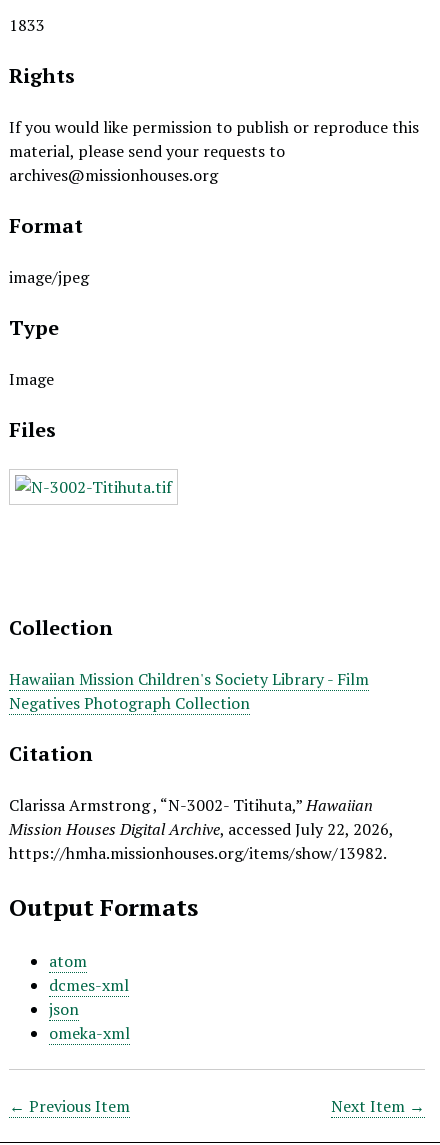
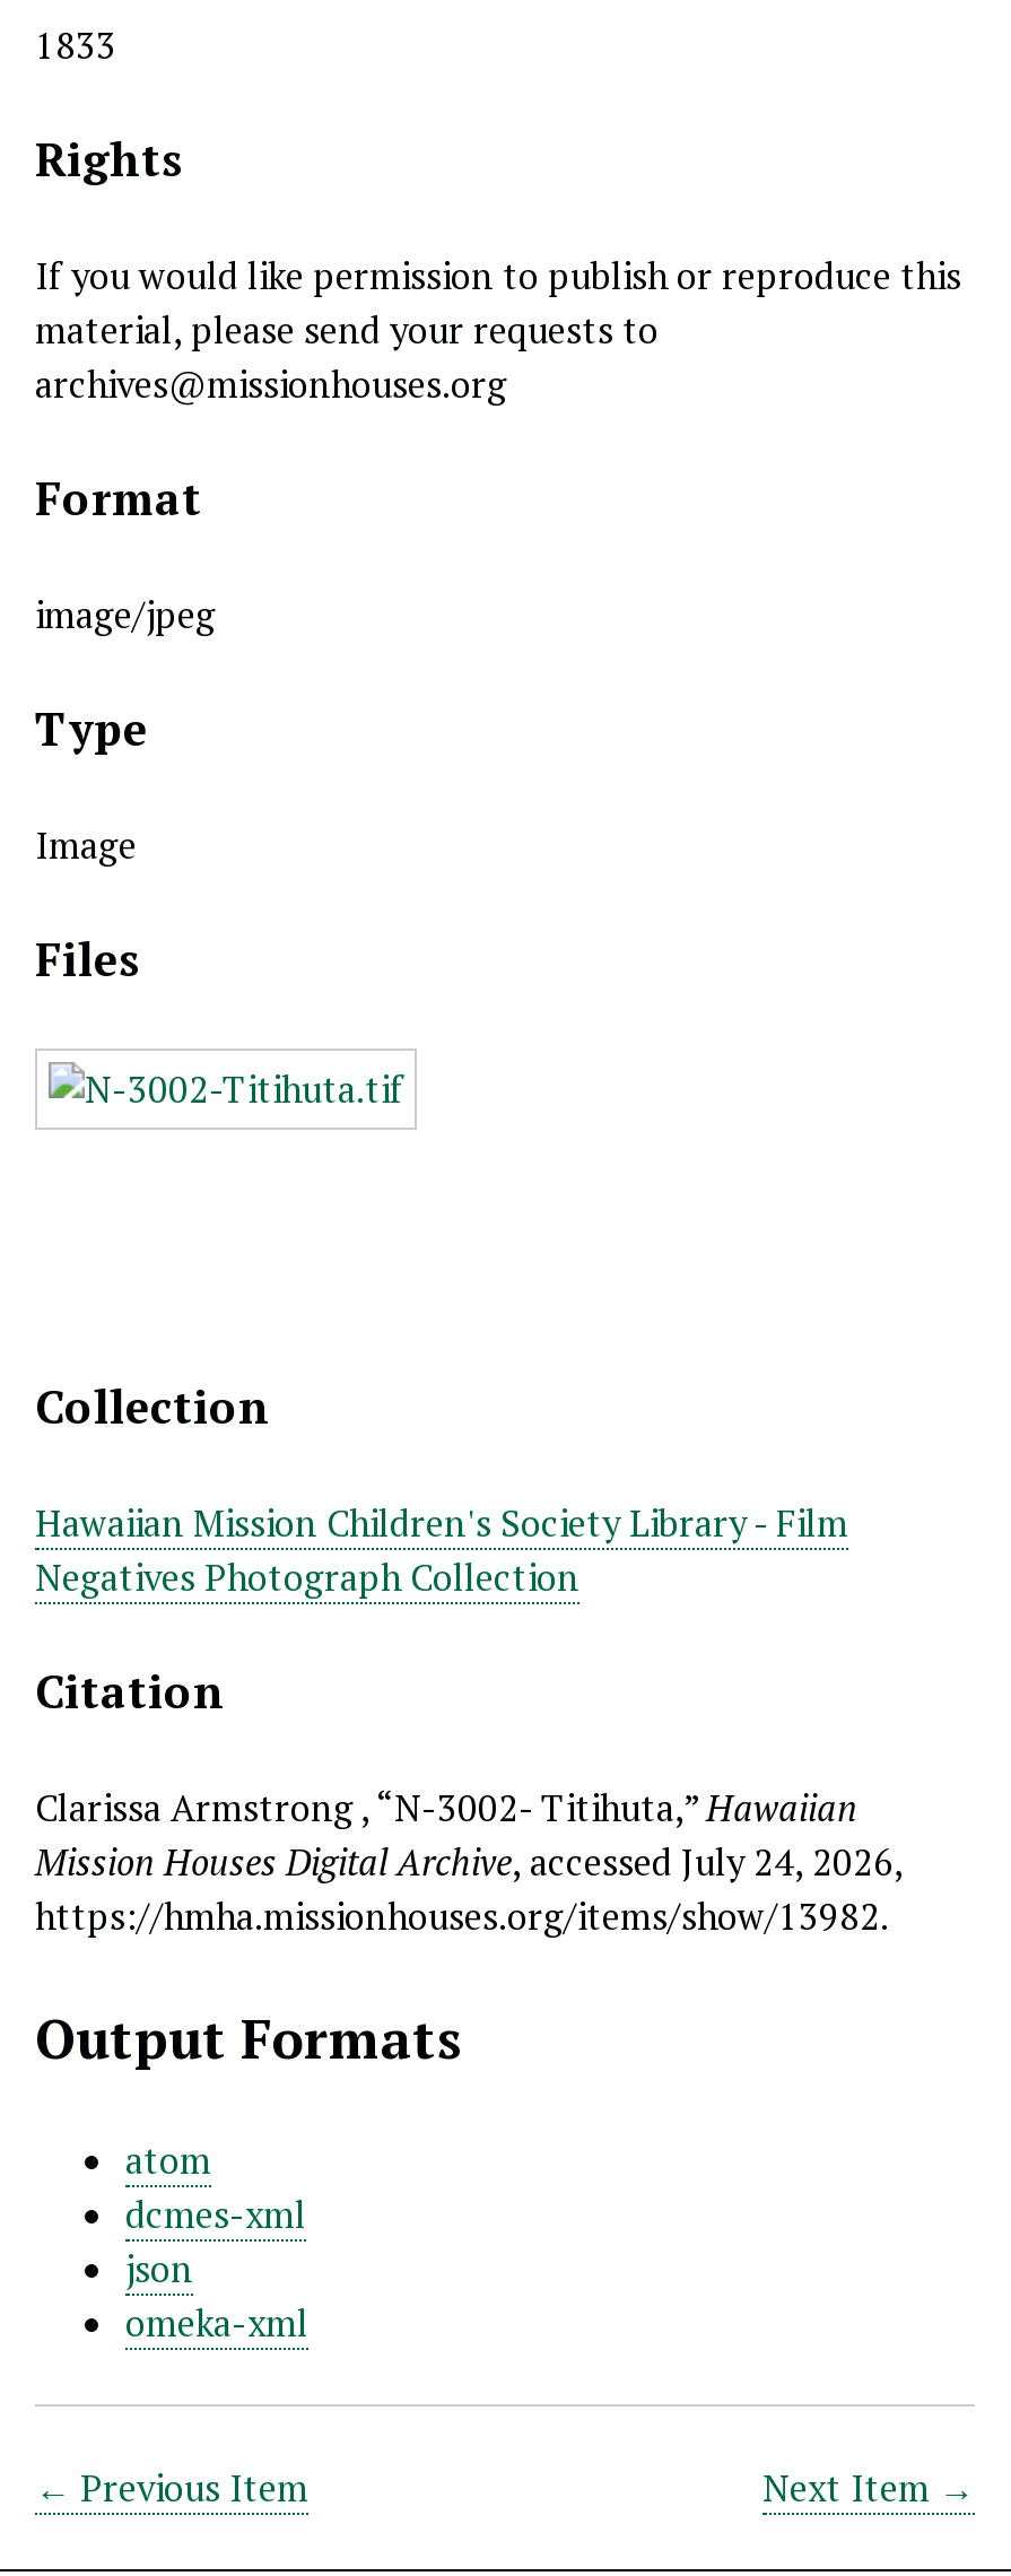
- Mission Houses Digital Archive, accessed July 22, 2026,
+ Mission Houses Digital Archive, accessed July 24, 2026,
